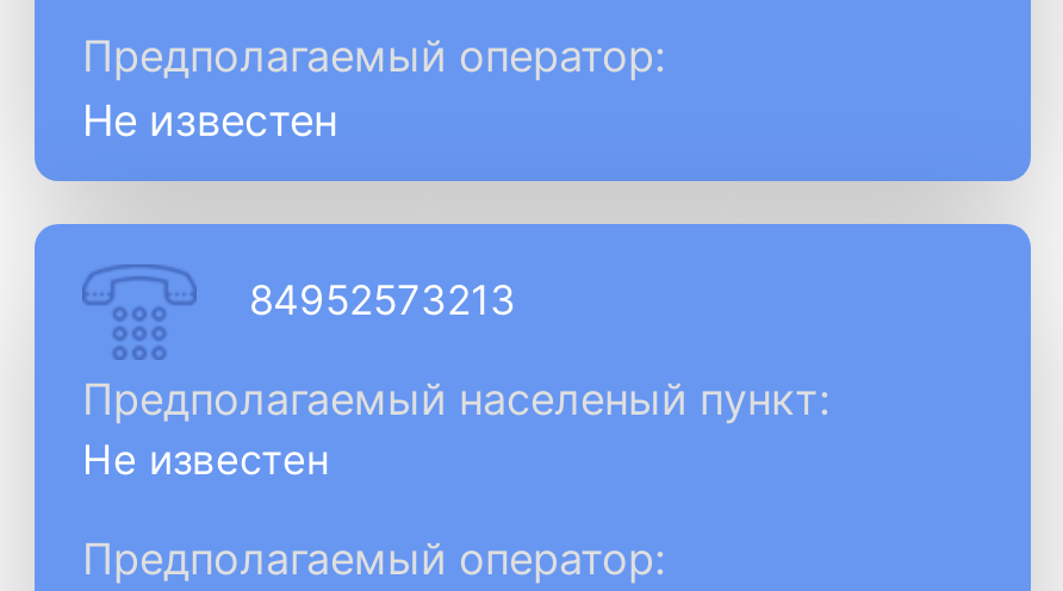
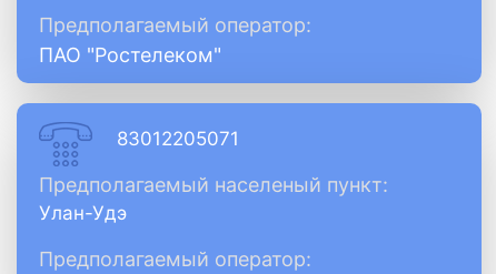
- Не известен
+ ПАО "Ростелеком"

- 84952573213
+ 83012205071

- Не известен
+ Улан-Удэ
